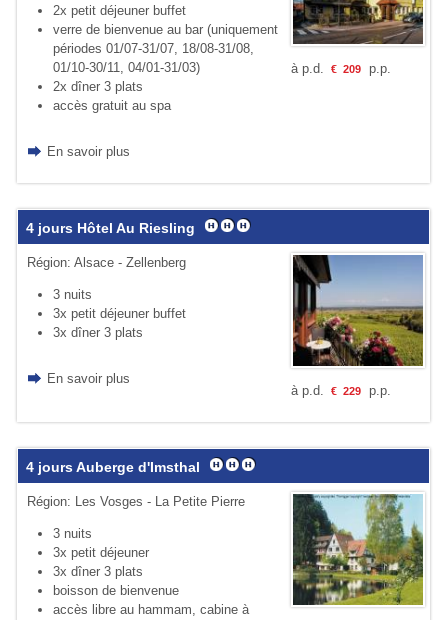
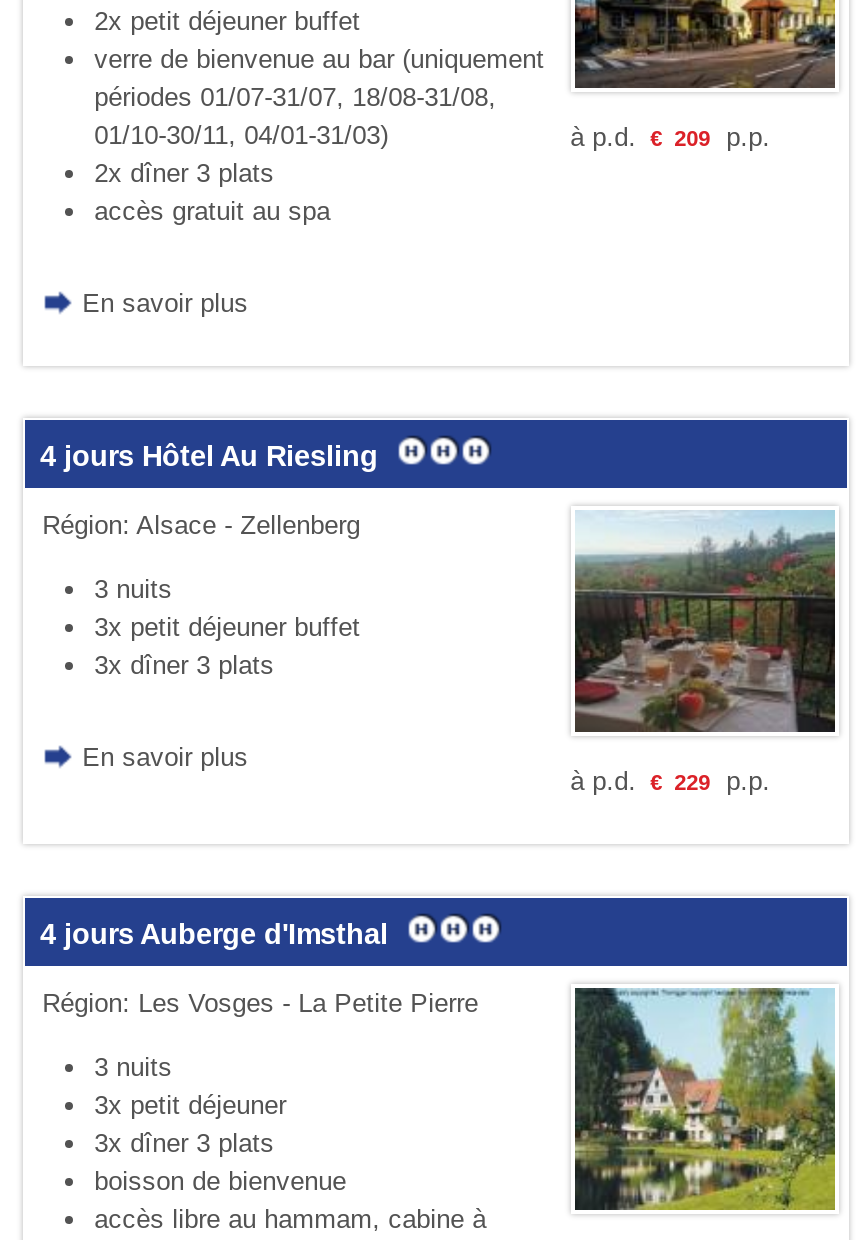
- [image]
+ [image]
